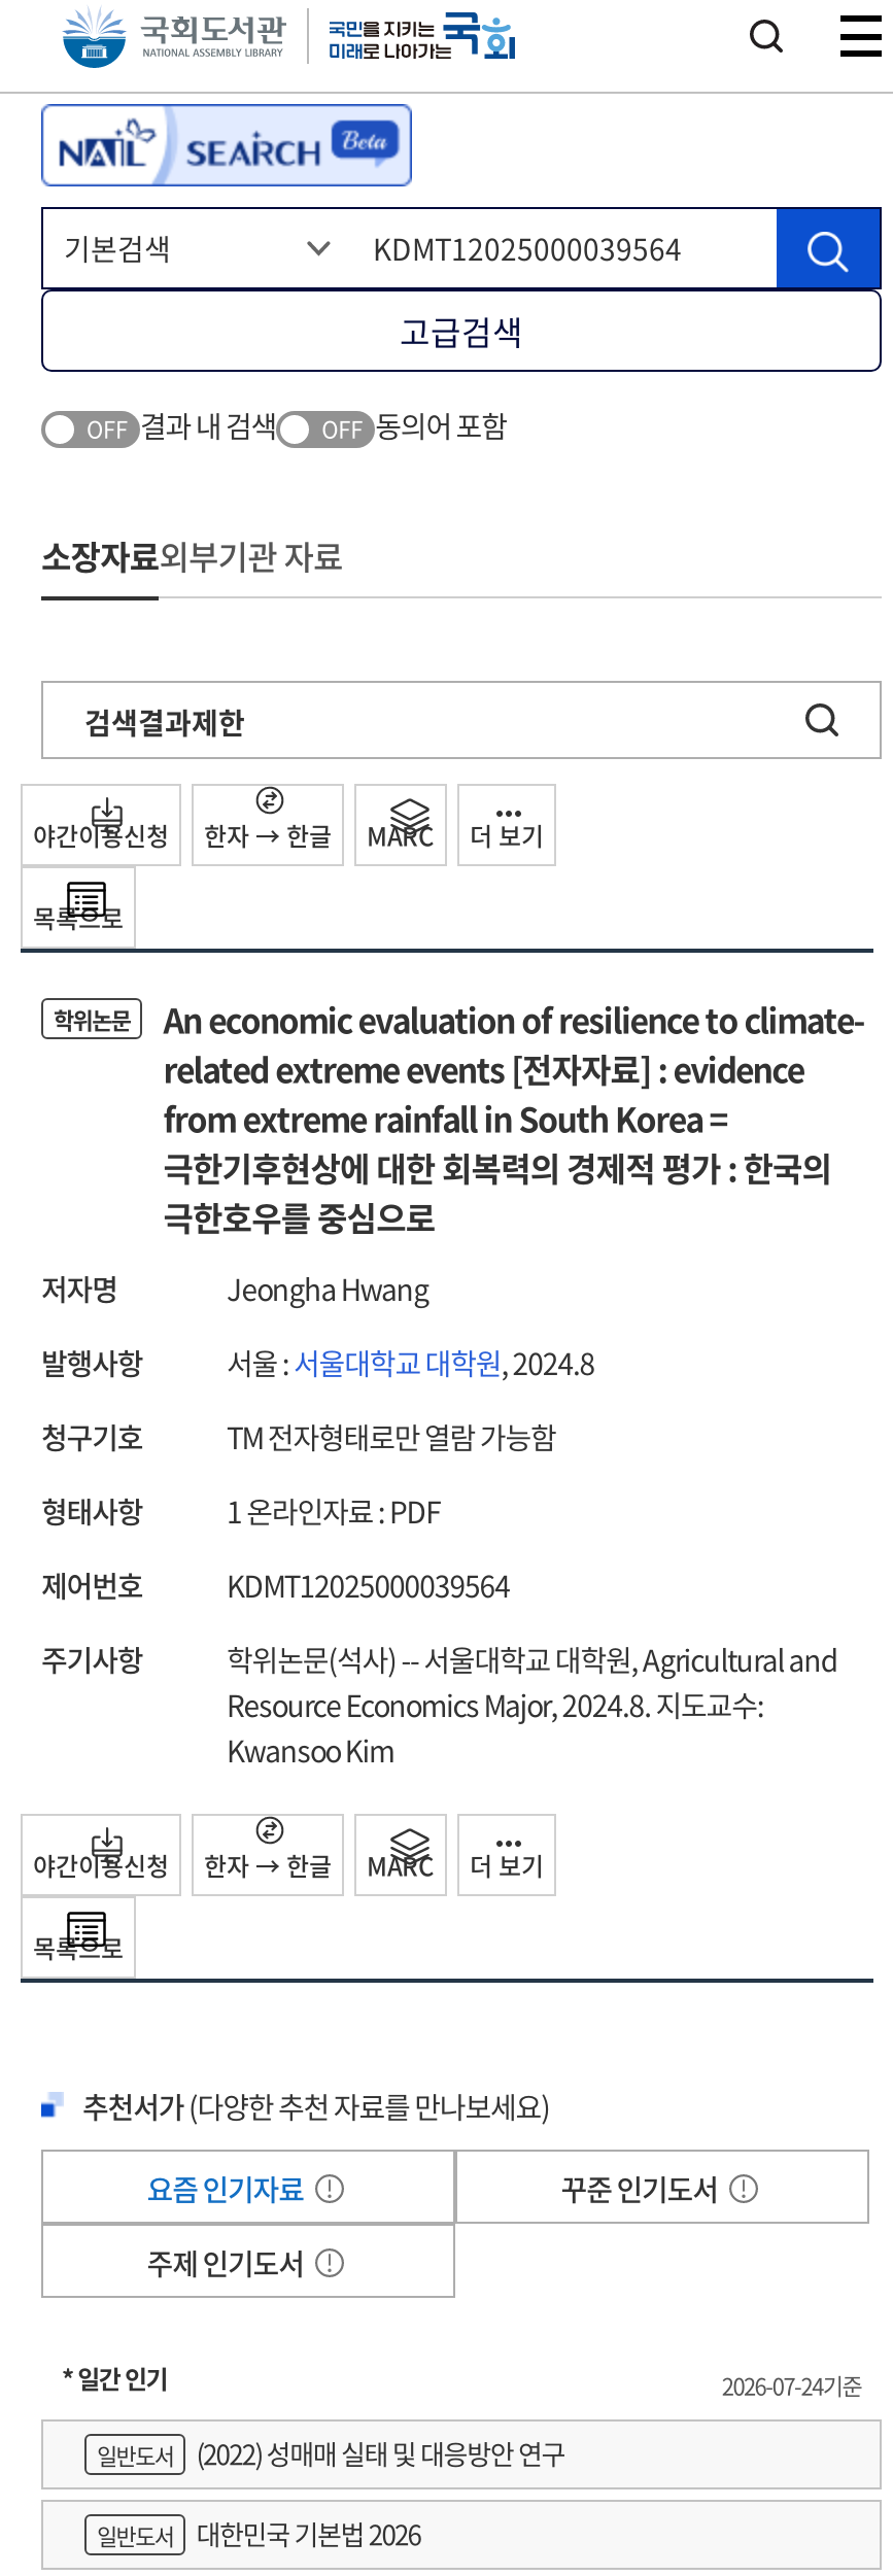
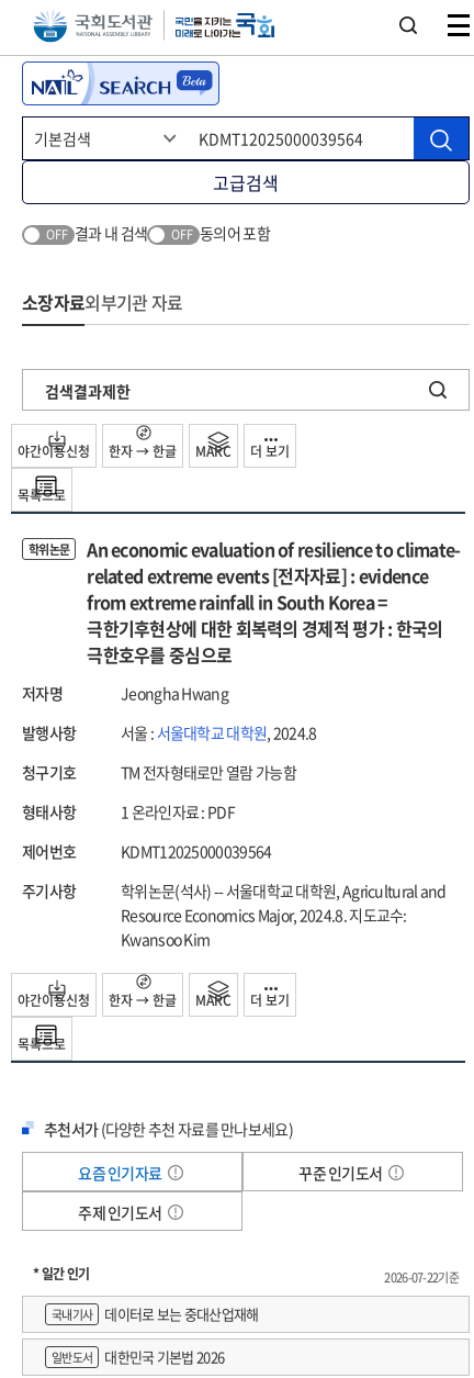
- 2026-07-24기준
+ 2026-07-22기준

- 일반도서
- (2022) 성매매 실태 및 대응방안 연구
+ 국내기사
+ 데이터로 보는 중대산업재해
